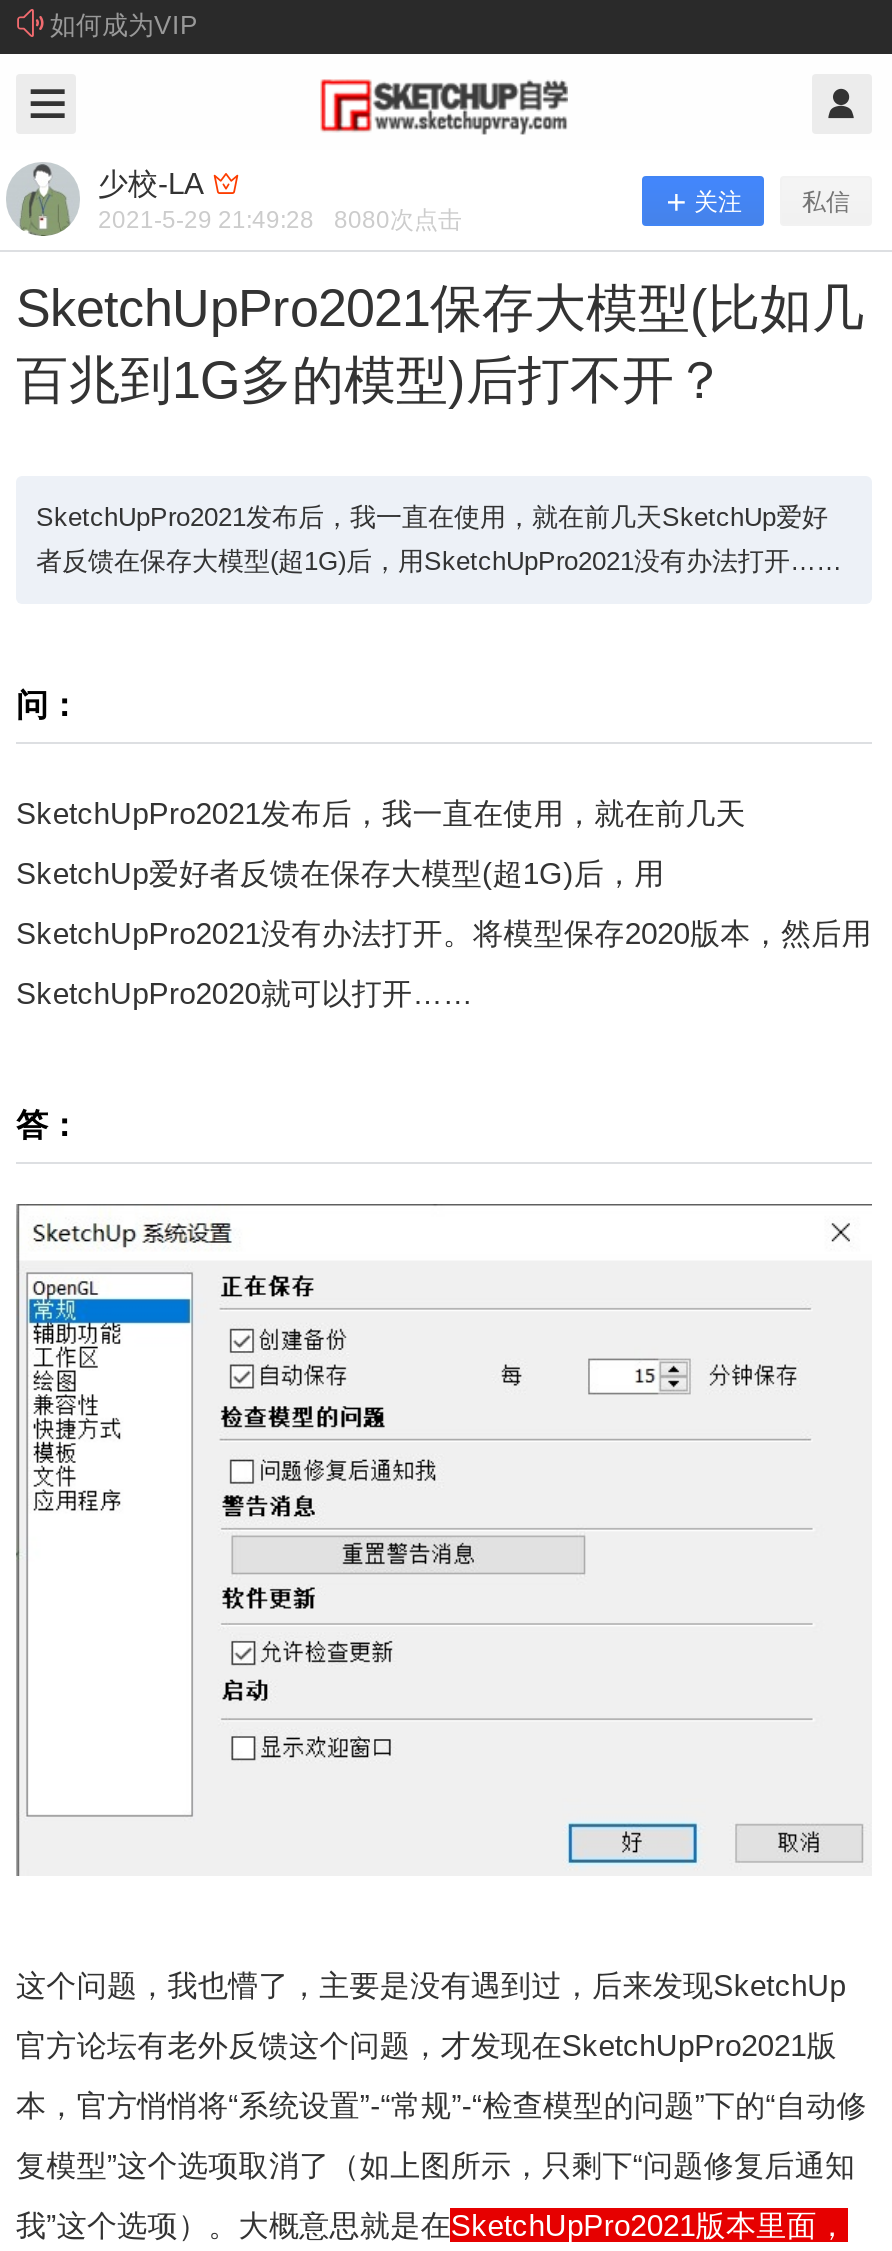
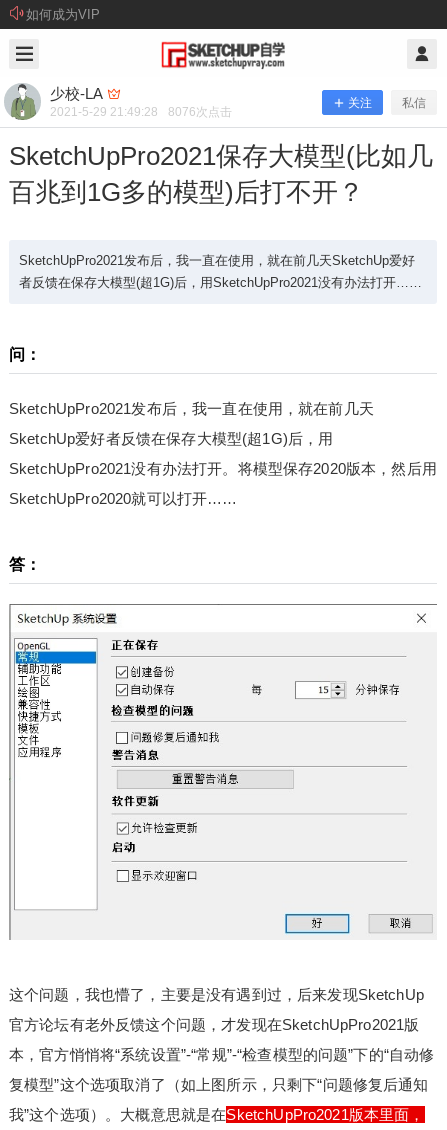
- 2021-5-29 21:49:28 8080次点击
+ 2021-5-29 21:49:28 8076次点击
